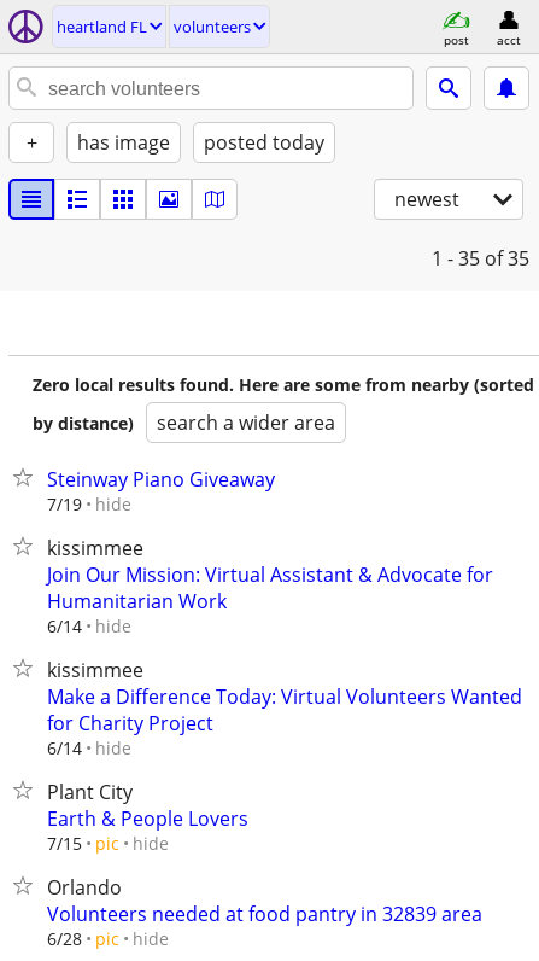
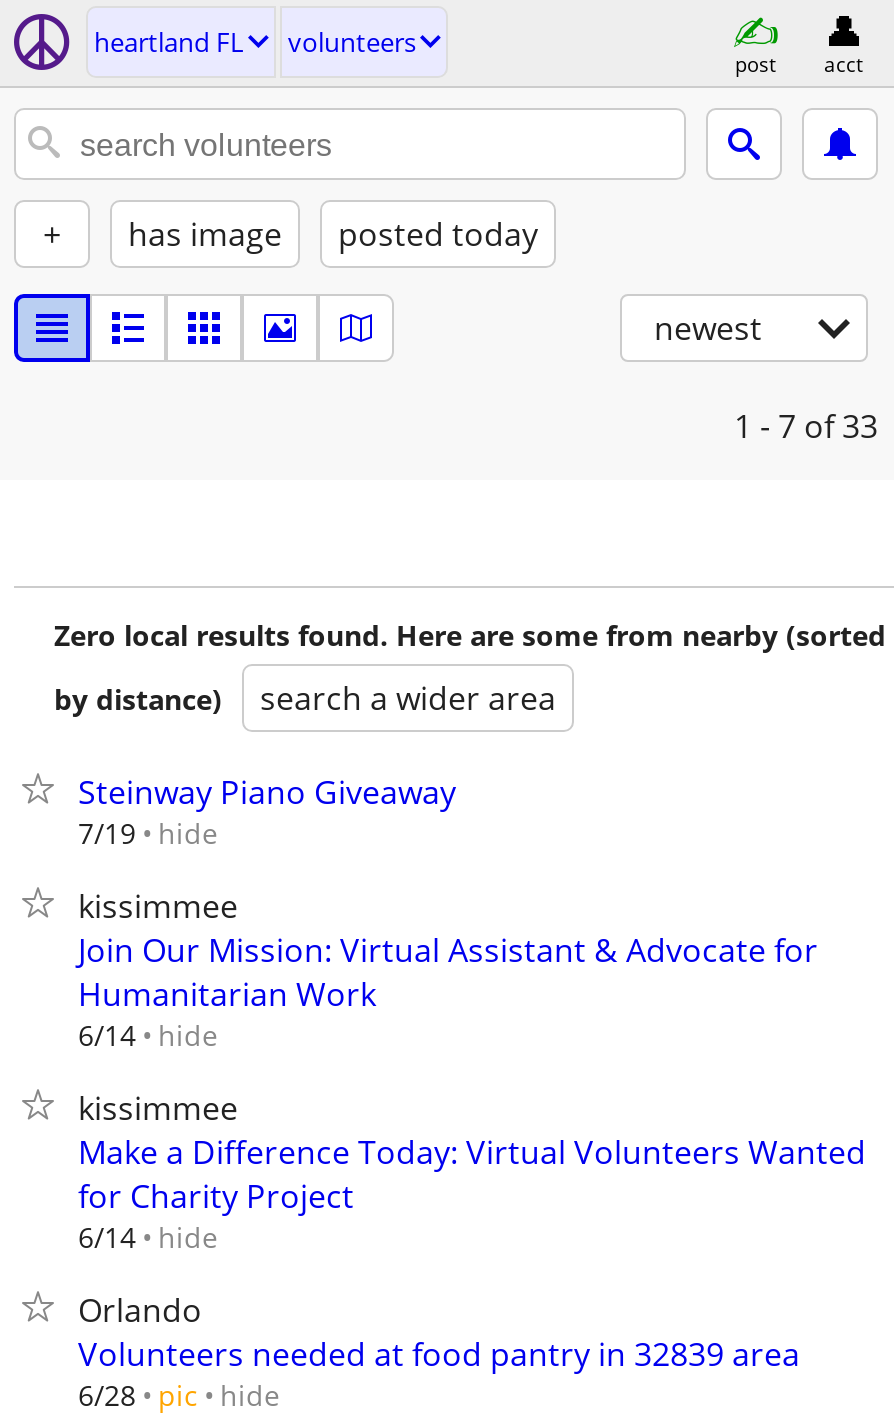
- 1 - 35 of 35
+ 1 - 7 of 33

- Plant City
- Earth & People Lovers
- 7/15 pic hide
